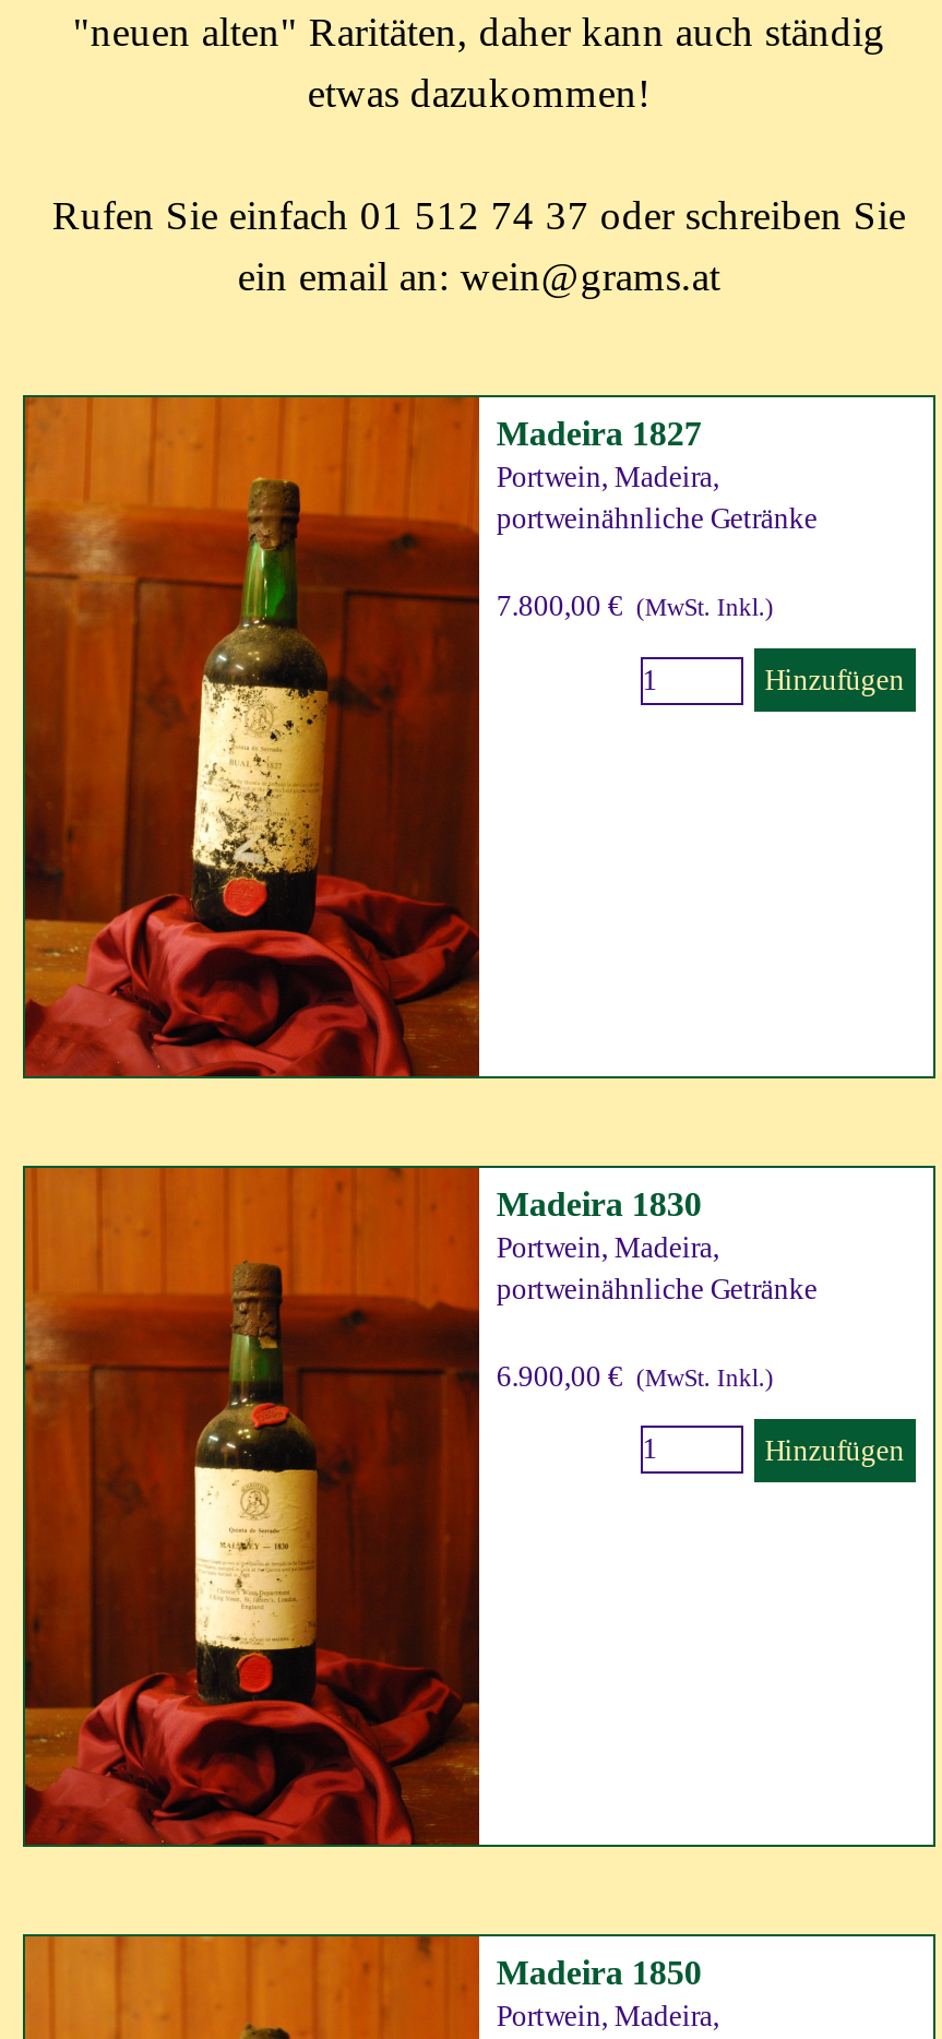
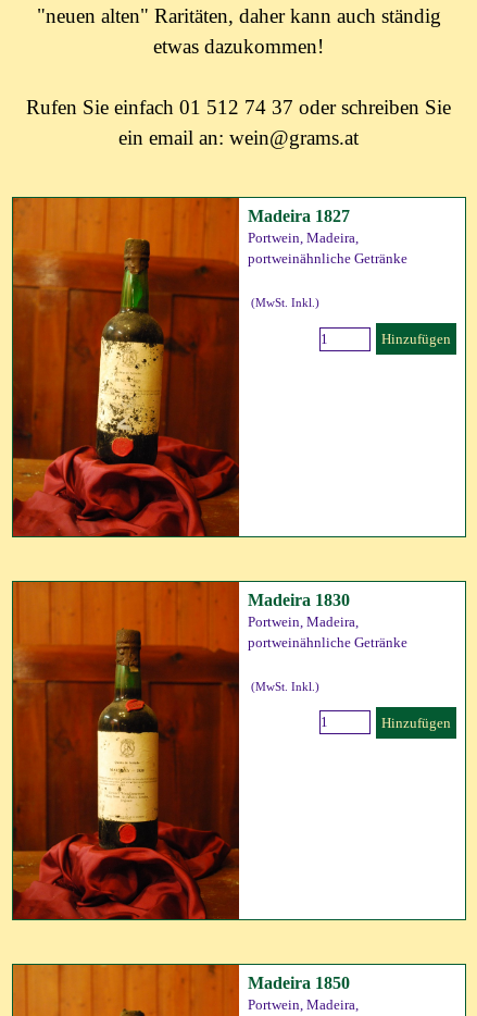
- 7.800,00 € (MwSt. Inkl.)
+ (MwSt. Inkl.)

- 6.900,00 € (MwSt. Inkl.)
+ (MwSt. Inkl.)
